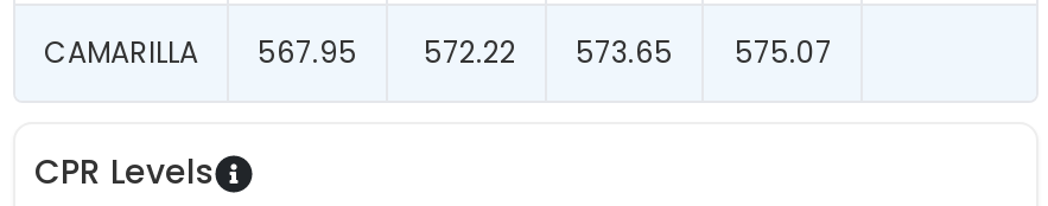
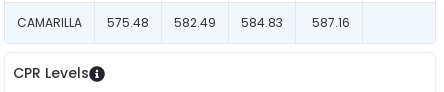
- 567.95
+ 575.48

- 572.22
+ 582.49

- 573.65
+ 584.83

- 575.07
+ 587.16
